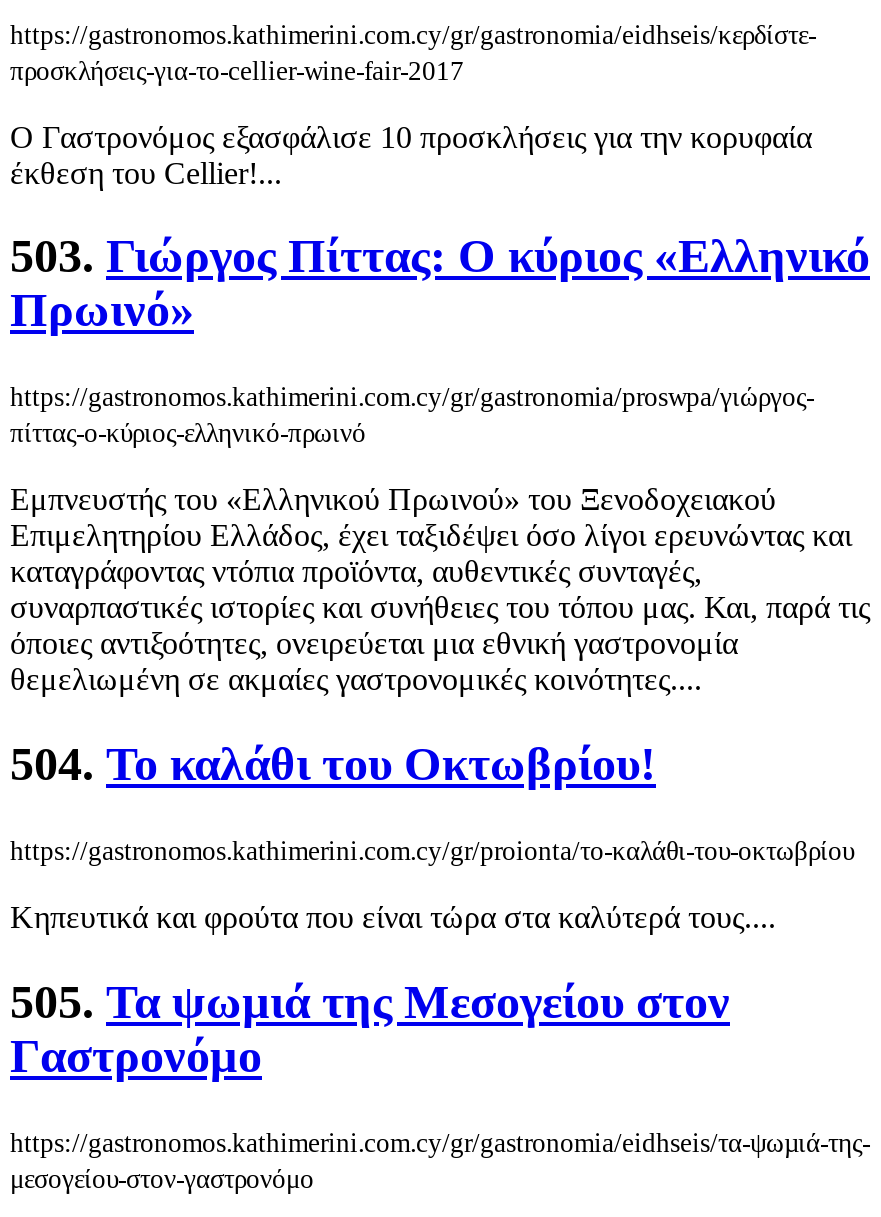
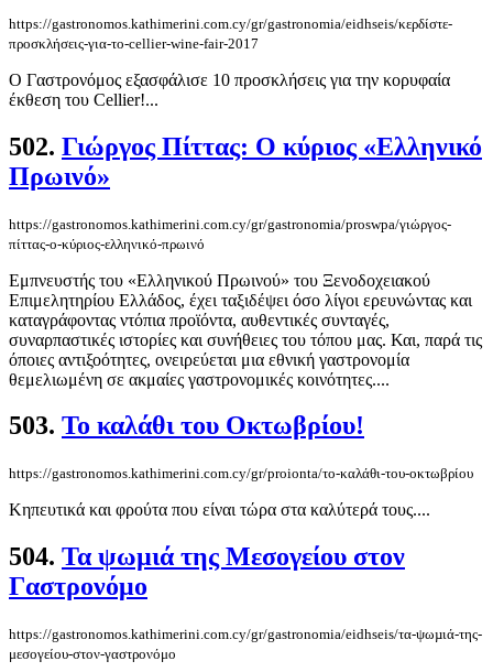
- 503. Γιώργος Πίττας: Ο κύριος «Ελληνικό
+ 502. Γιώργος Πίττας: Ο κύριος «Ελληνικό

- 504. Το καλάθι του Οκτωβρίου!
+ 503. Το καλάθι του Οκτωβρίου!

- 505. Τα ψωµιά της Μεσογείου στον
+ 504. Τα ψωµιά της Μεσογείου στον
